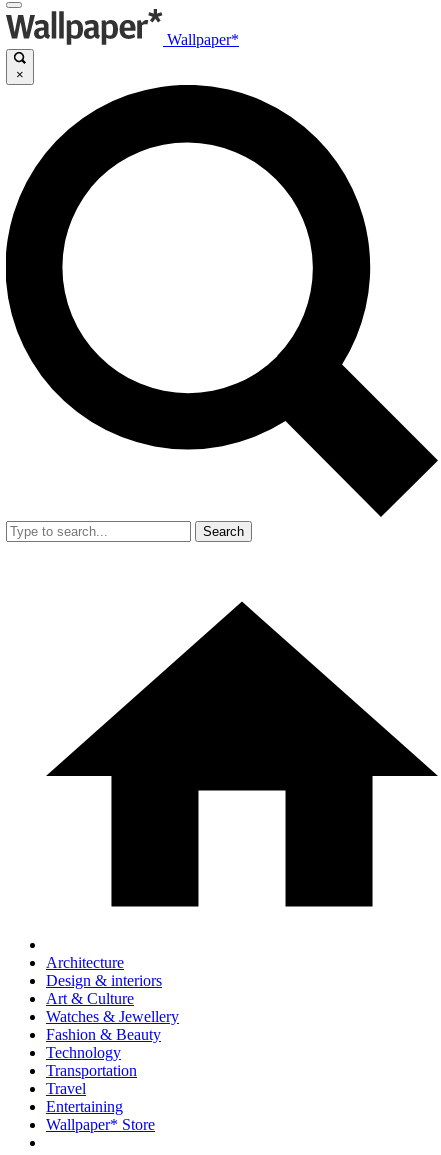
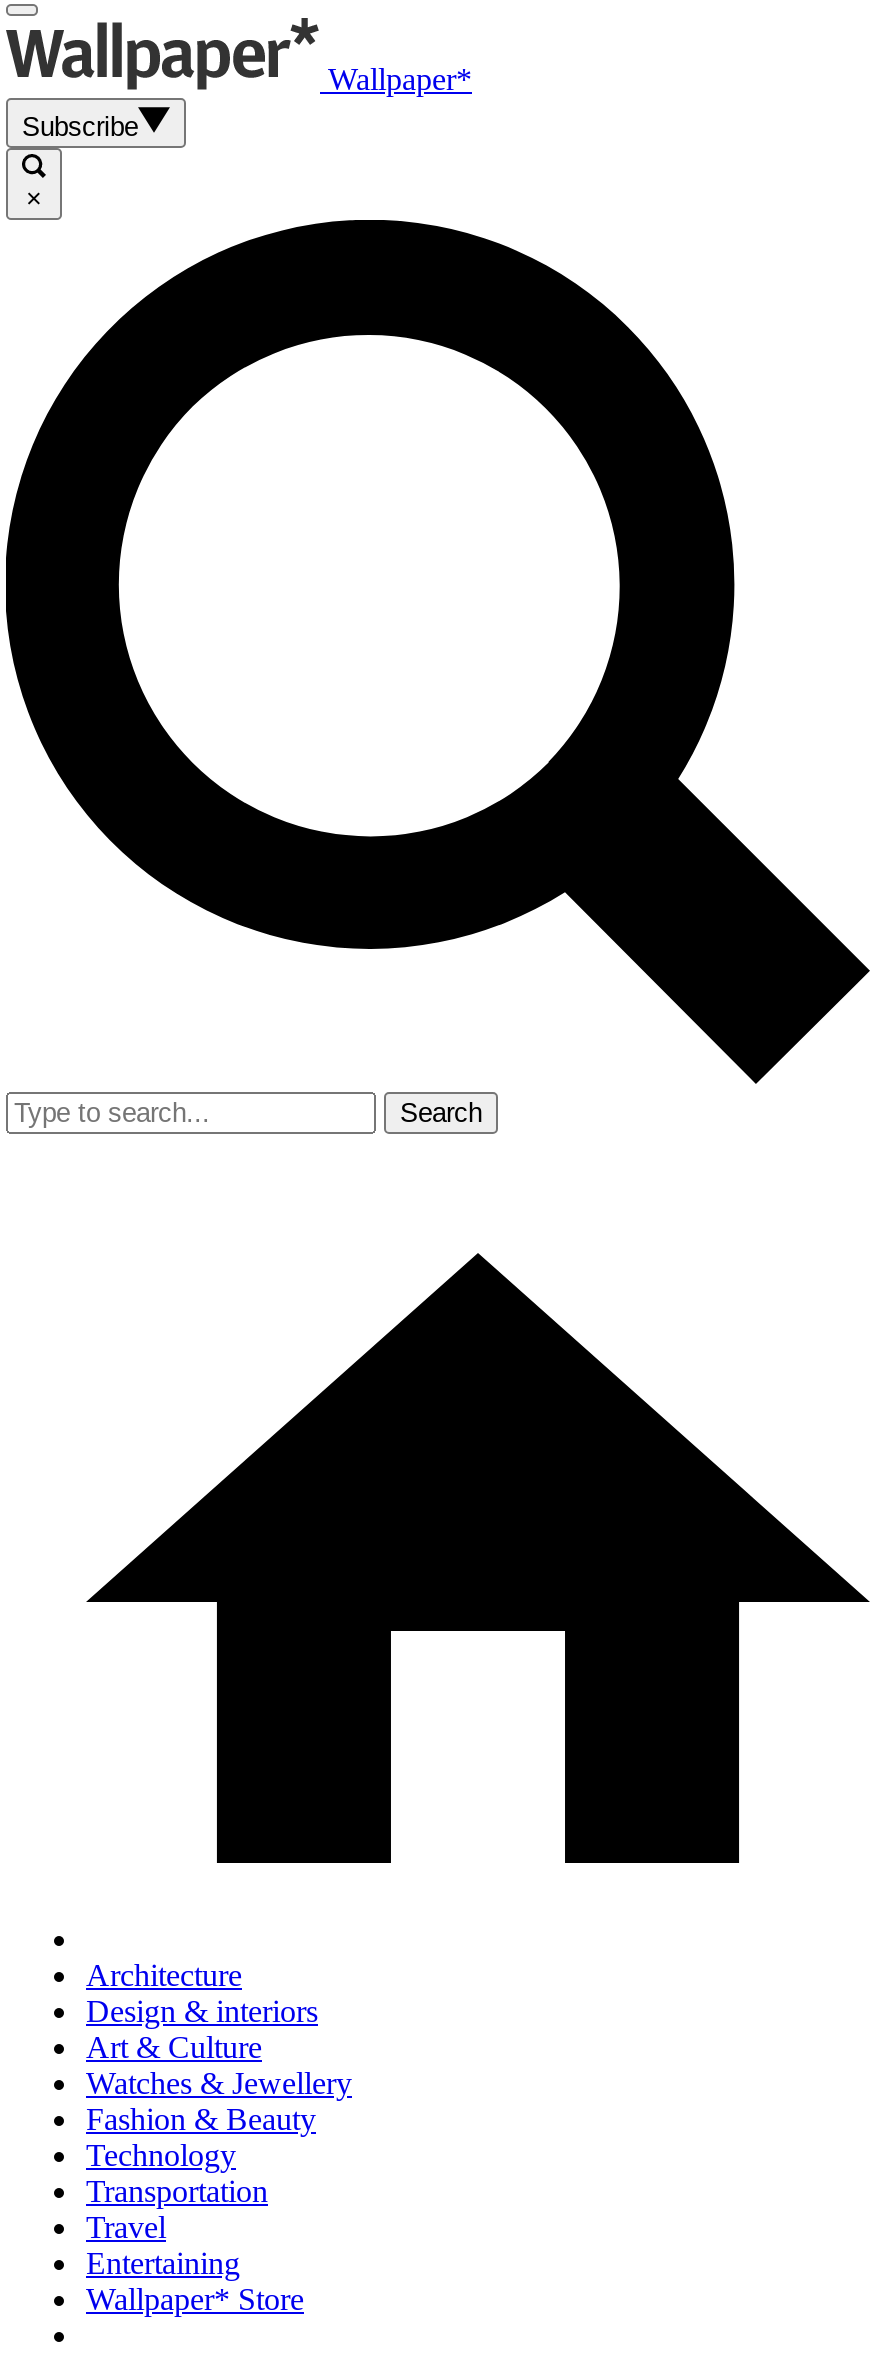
+ Subscribe
